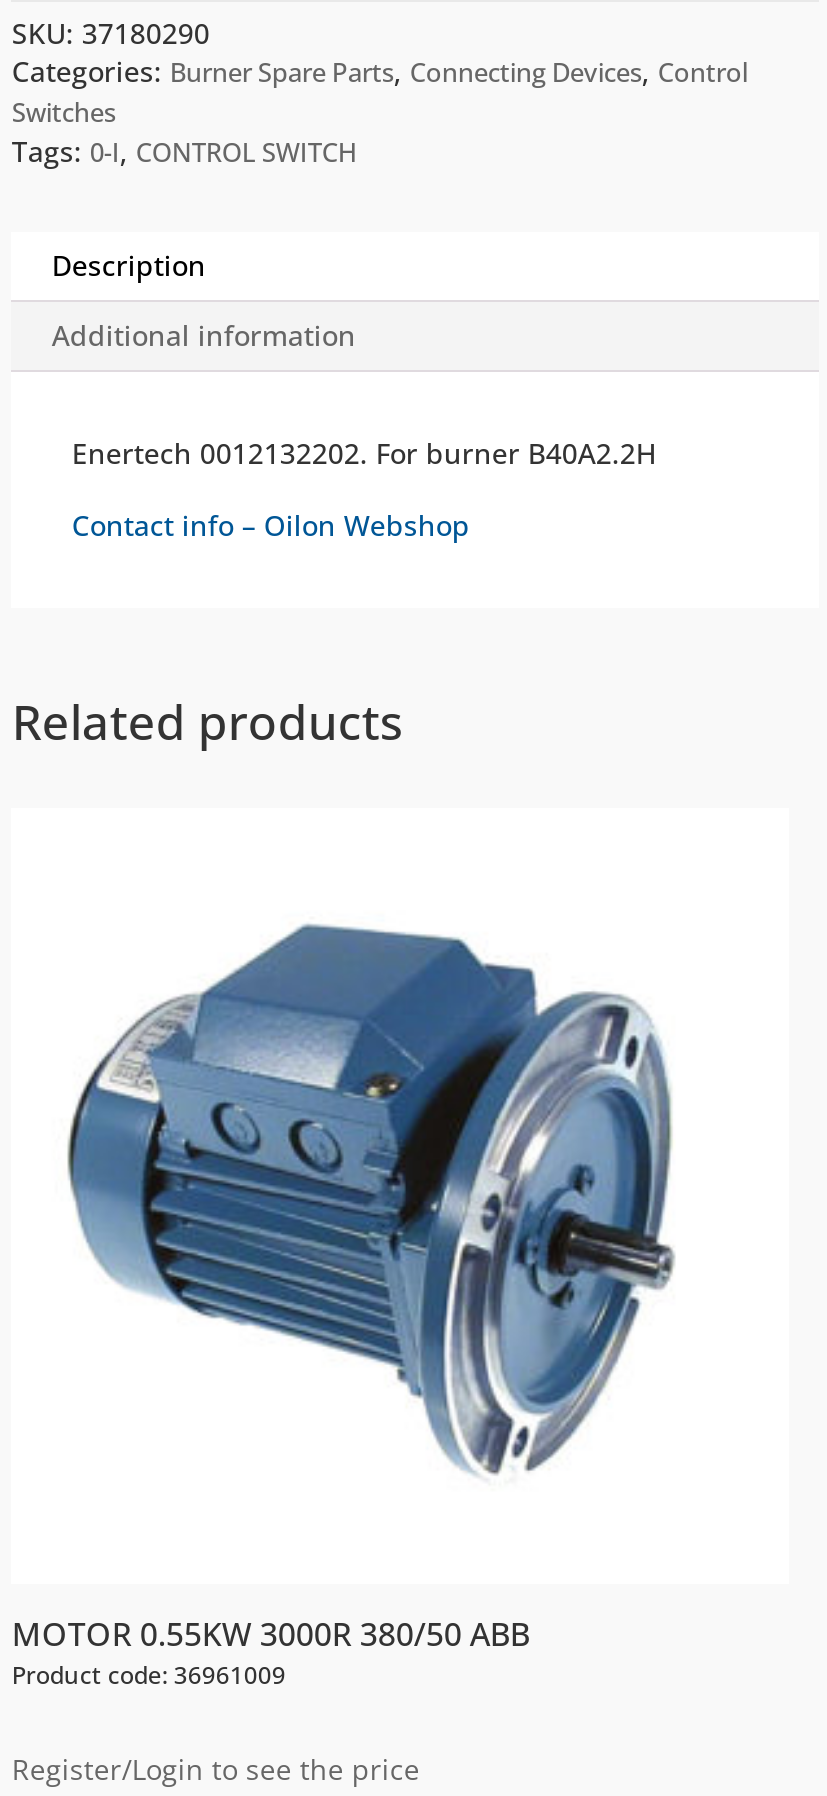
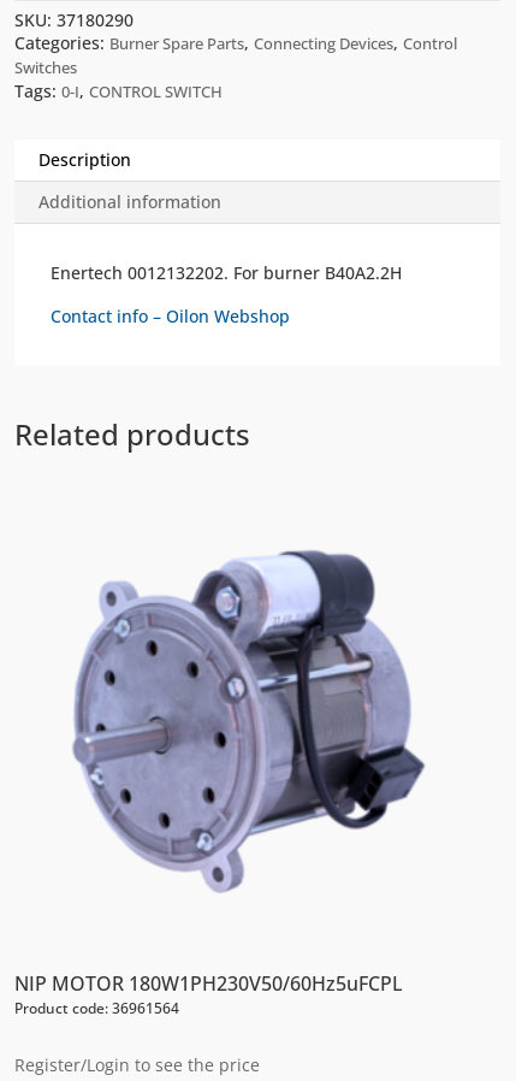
- [image]
+ [image]

- MOTOR 0.55KW 3000R 380/50 ABB
- Product code: 36961009
+ NIP MOTOR 180W1PH230V50/60Hz5uFCPL
+ Product code: 36961564
